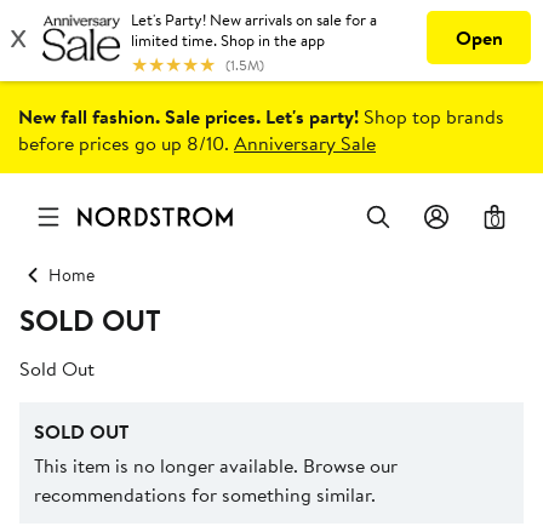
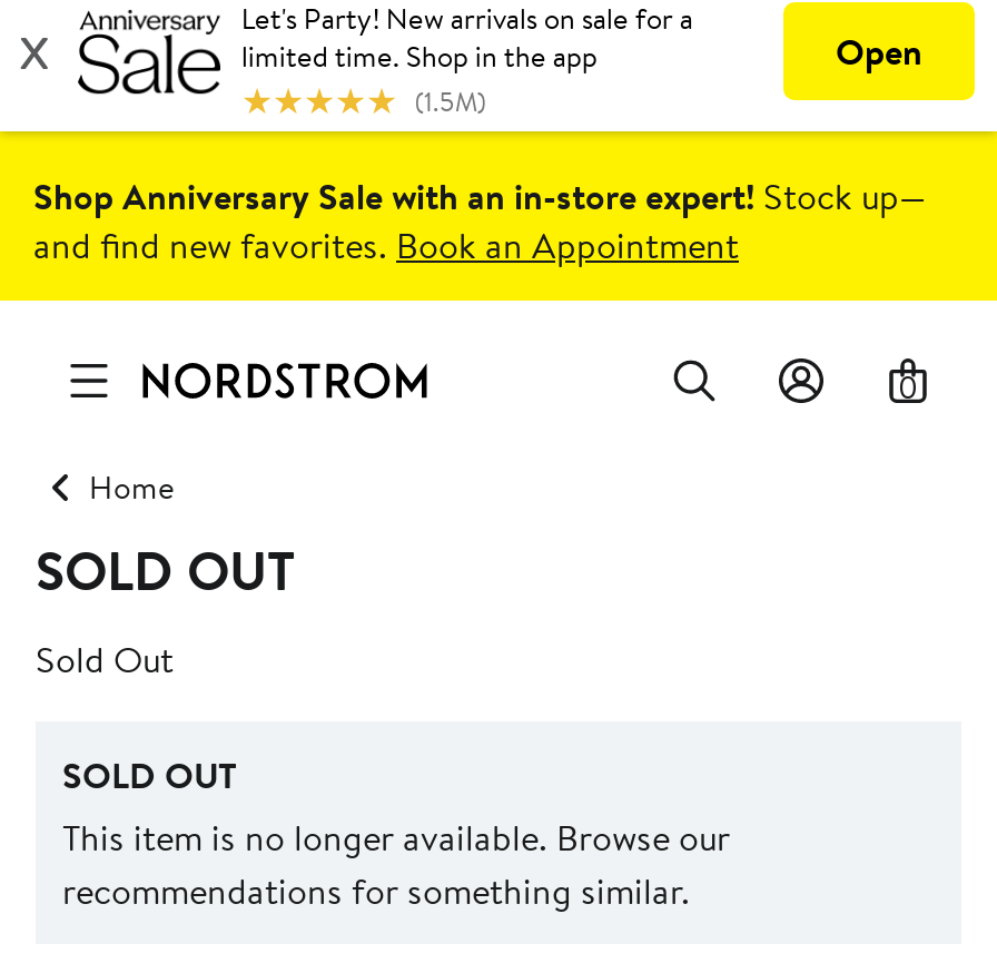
- New fall fashion. Sale prices. Let's party! Shop top brands
- before prices go up 8/10. Anniversary Sale
+ Shop Anniversary Sale with an in-store expert! Stock up—
+ and find new favorites. Book an Appointment
